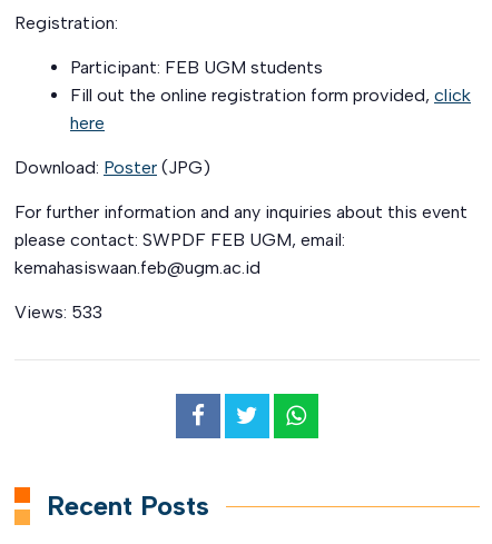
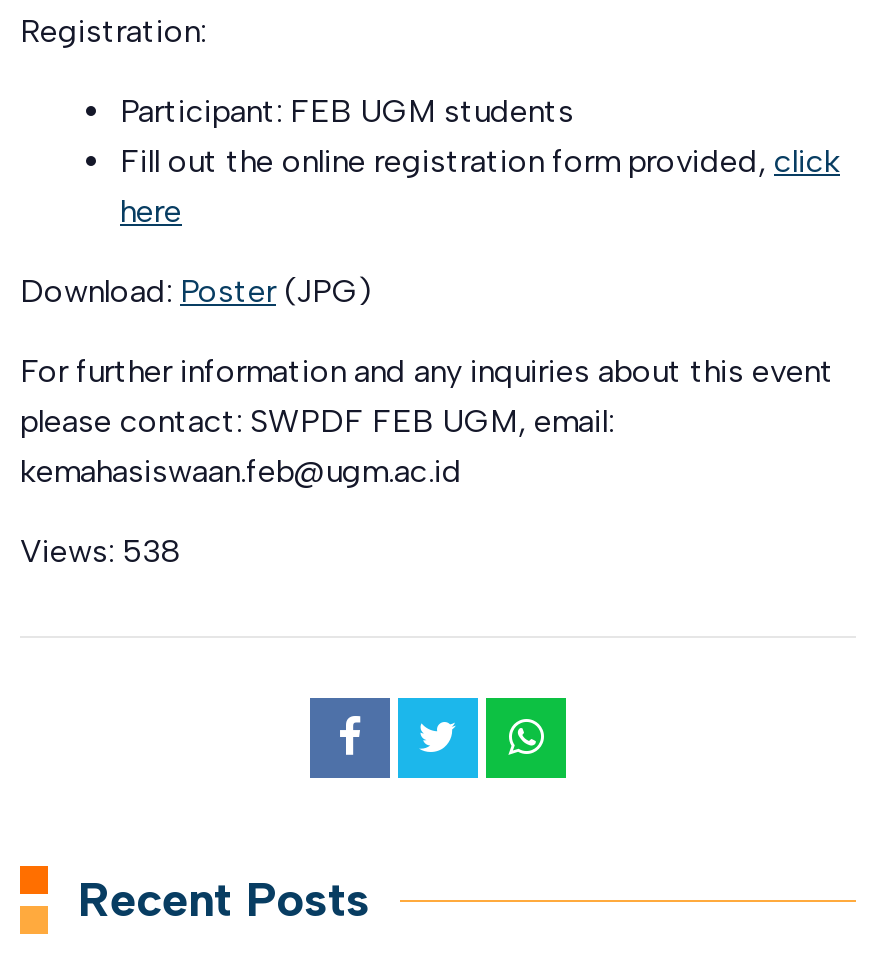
- Views: 533
+ Views: 538
